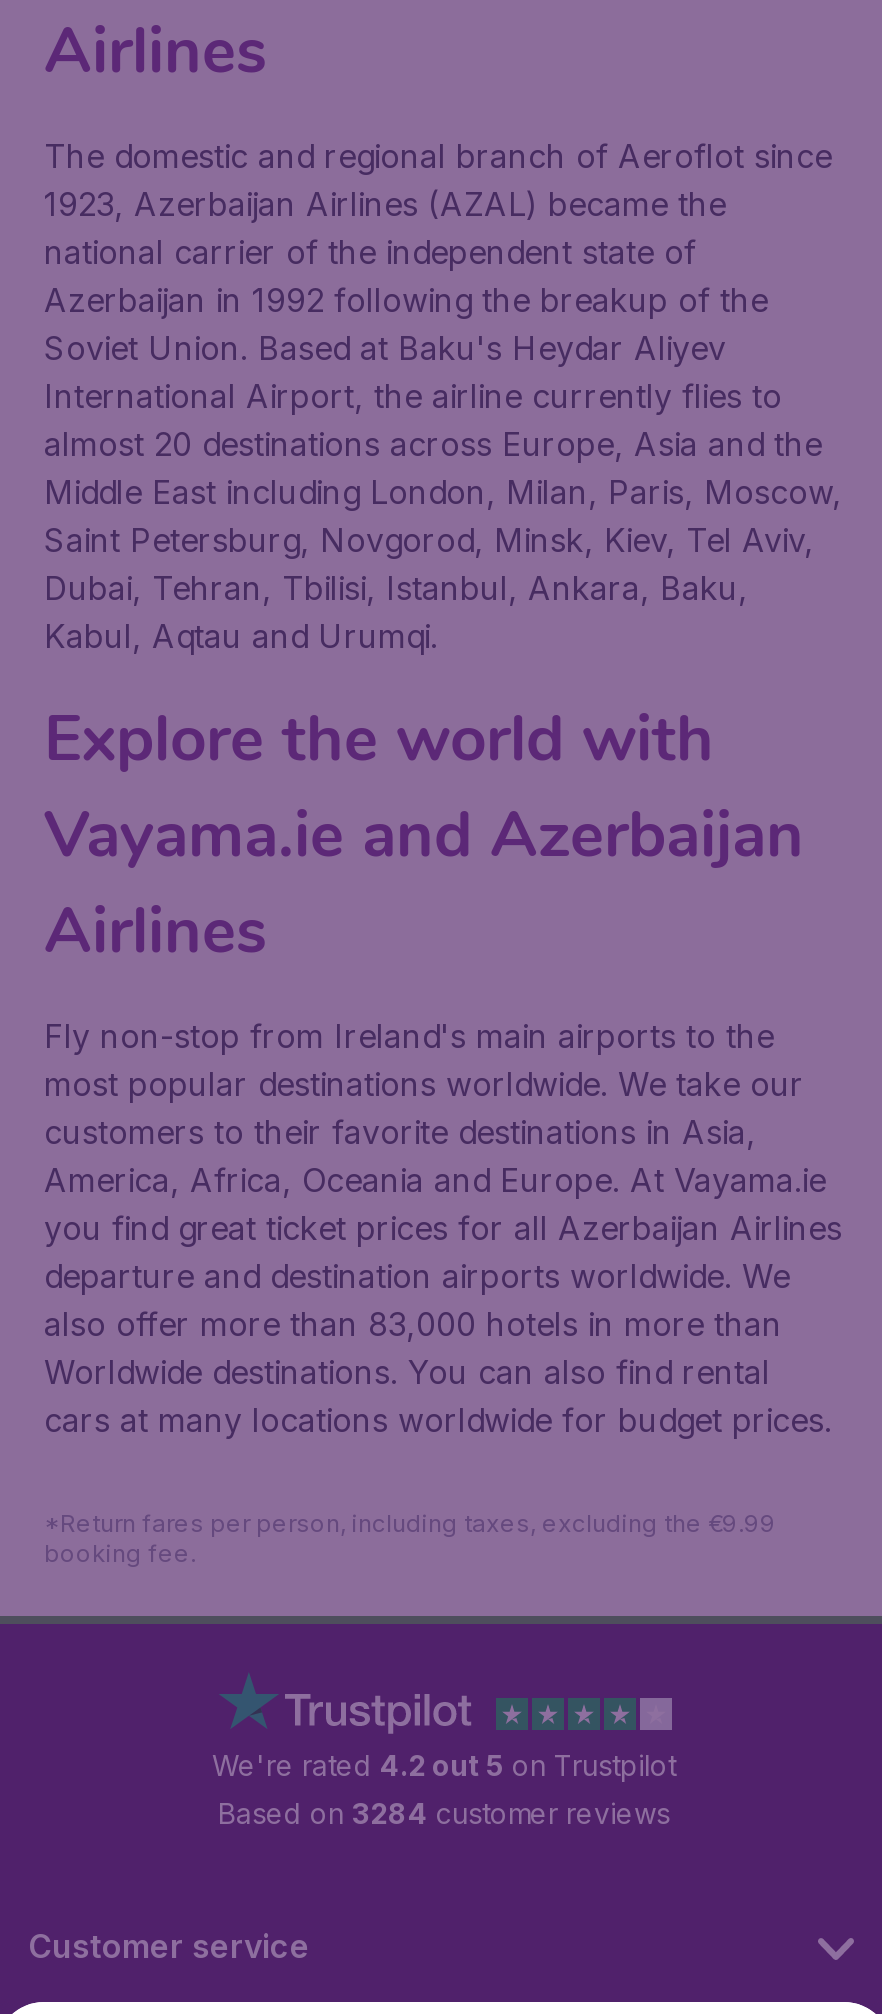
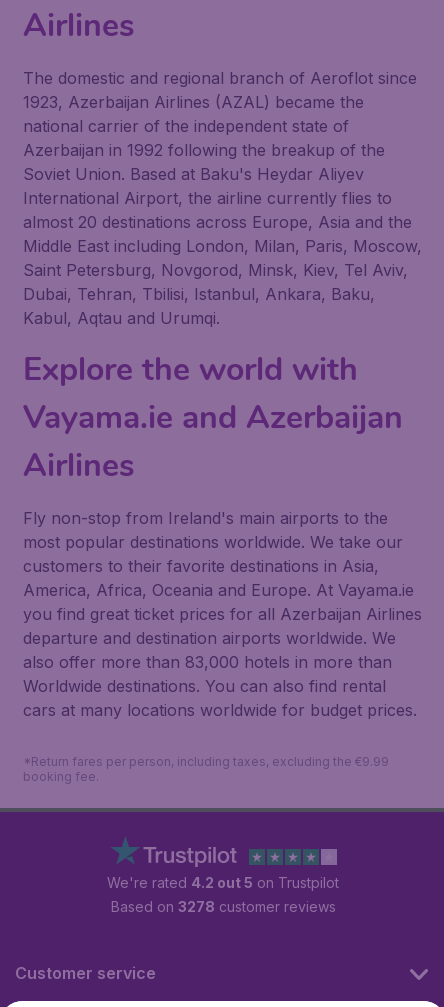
- Based on 3284 customer reviews
+ Based on 3278 customer reviews
